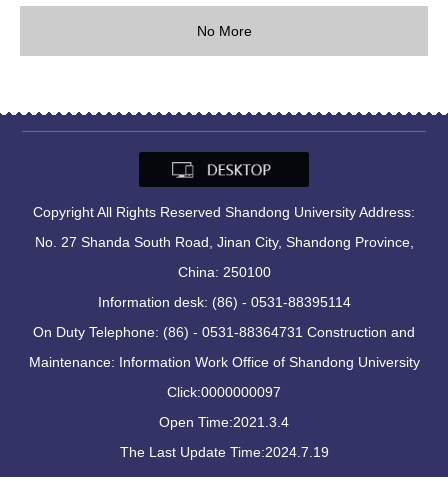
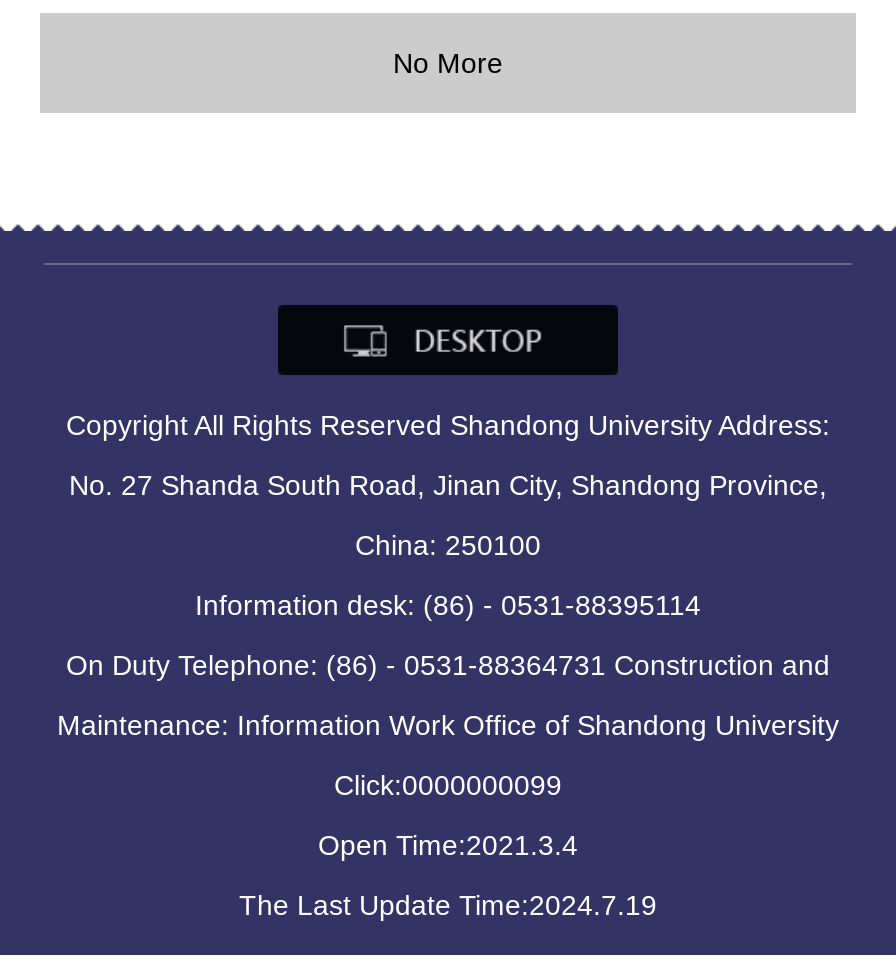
- Click:0000000097
+ Click:0000000099
